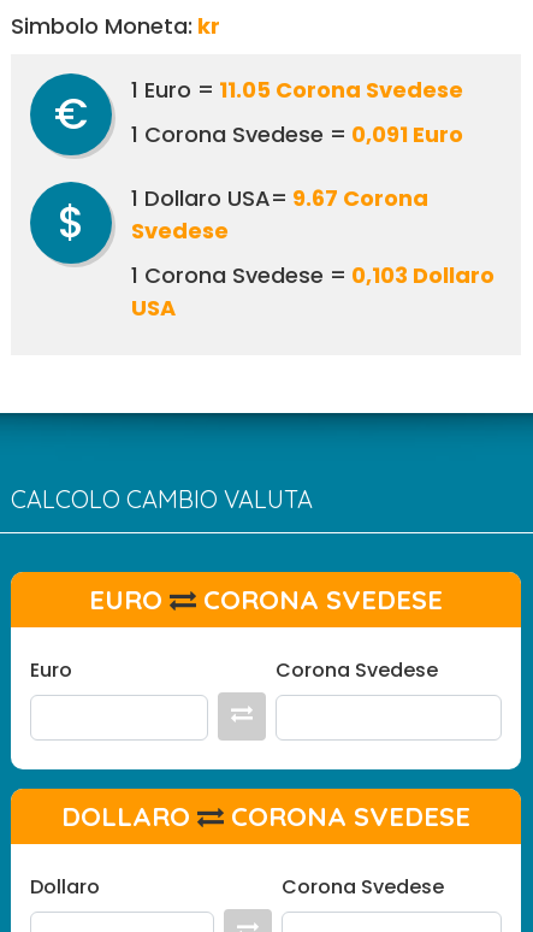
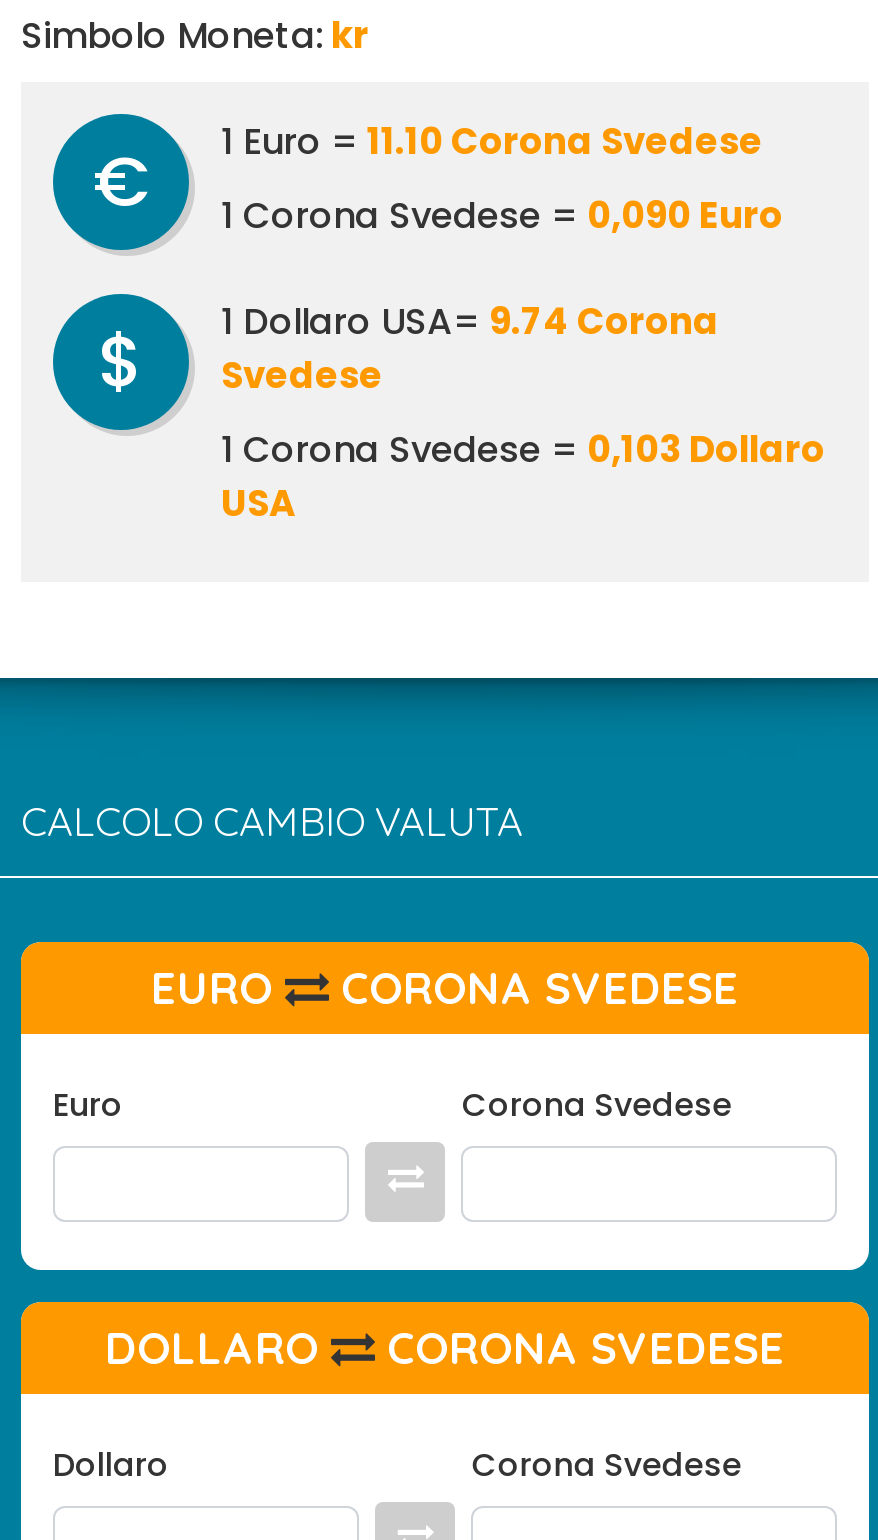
- 1 Euro = 11.05 Corona Svedese
+ 1 Euro = 11.10 Corona Svedese

- 1 Corona Svedese = 0,091 Euro
+ 1 Corona Svedese = 0,090 Euro

- 1 Dollaro USA= 9.67 Corona
+ 1 Dollaro USA= 9.74 Corona
